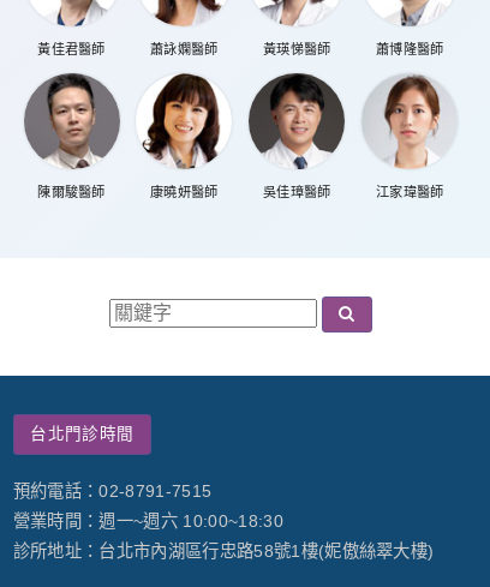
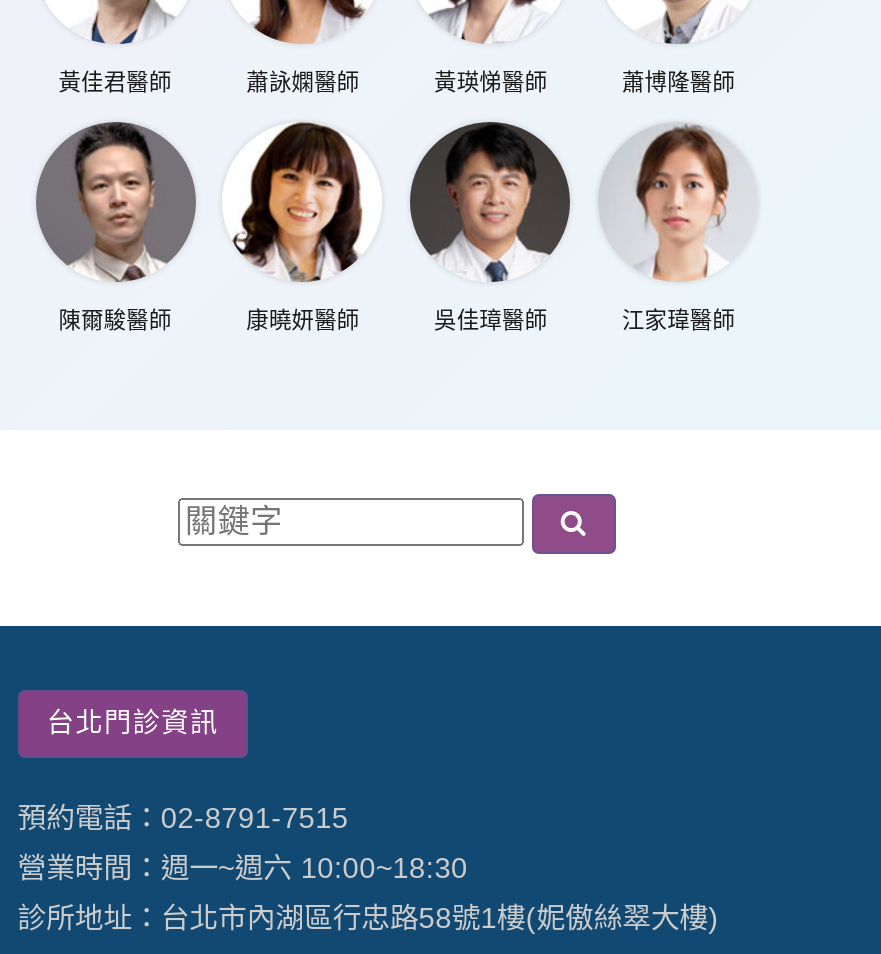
- 台北門診時間
+ 台北門診資訊
